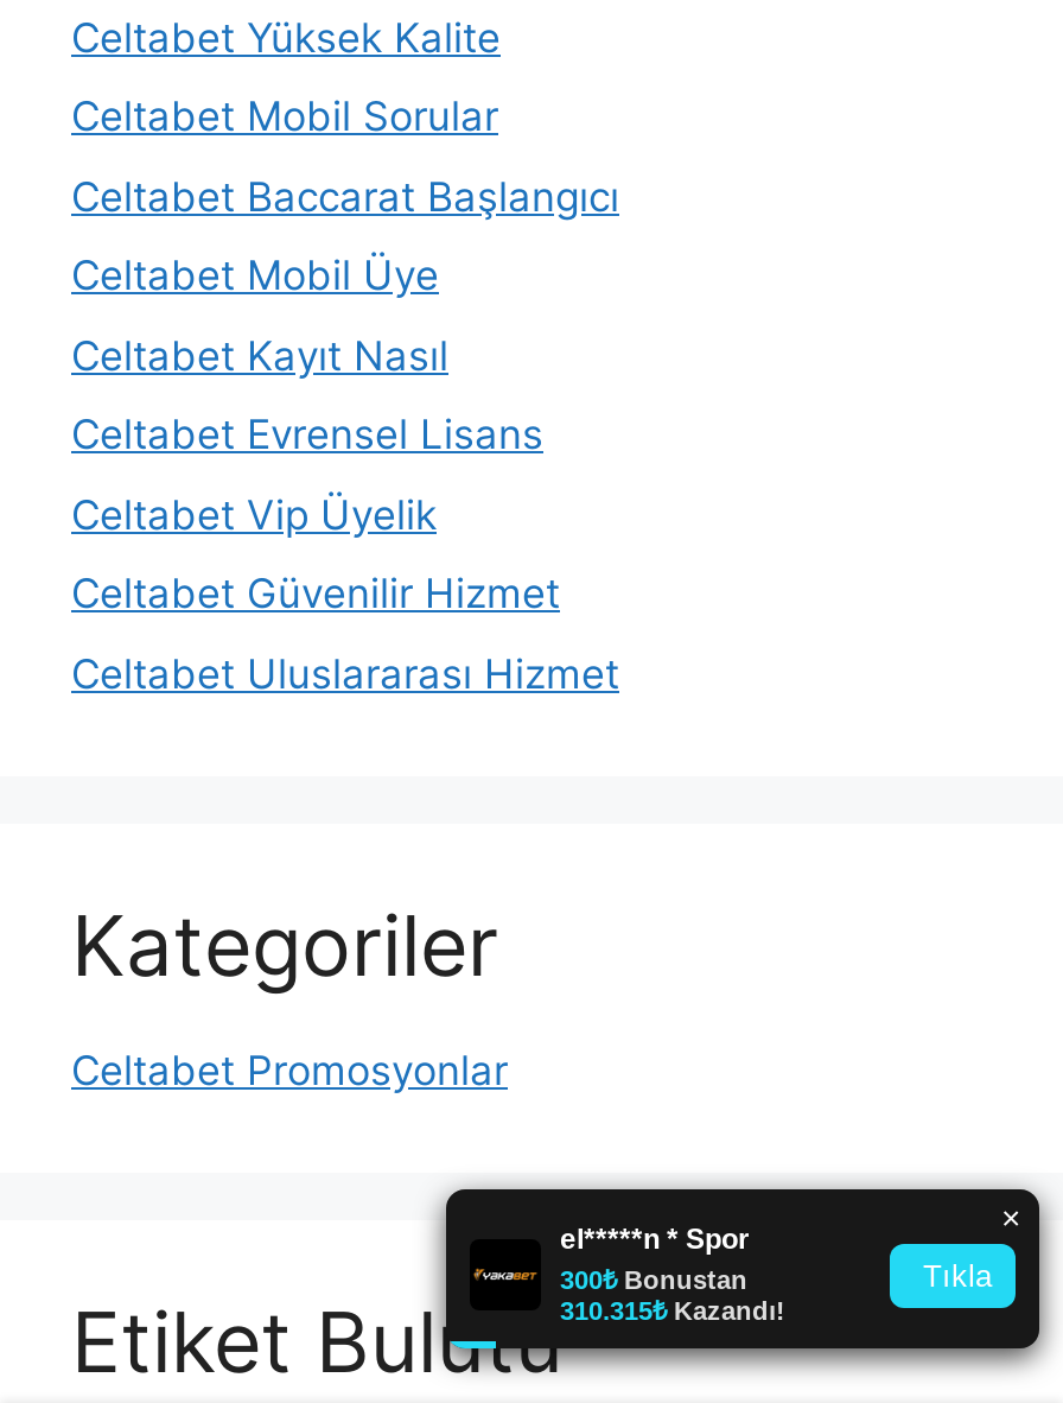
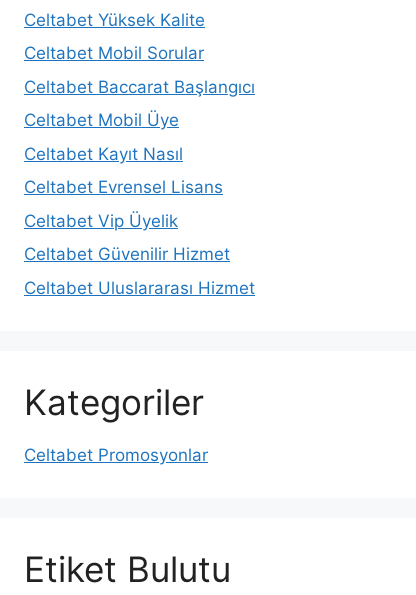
- [image]
